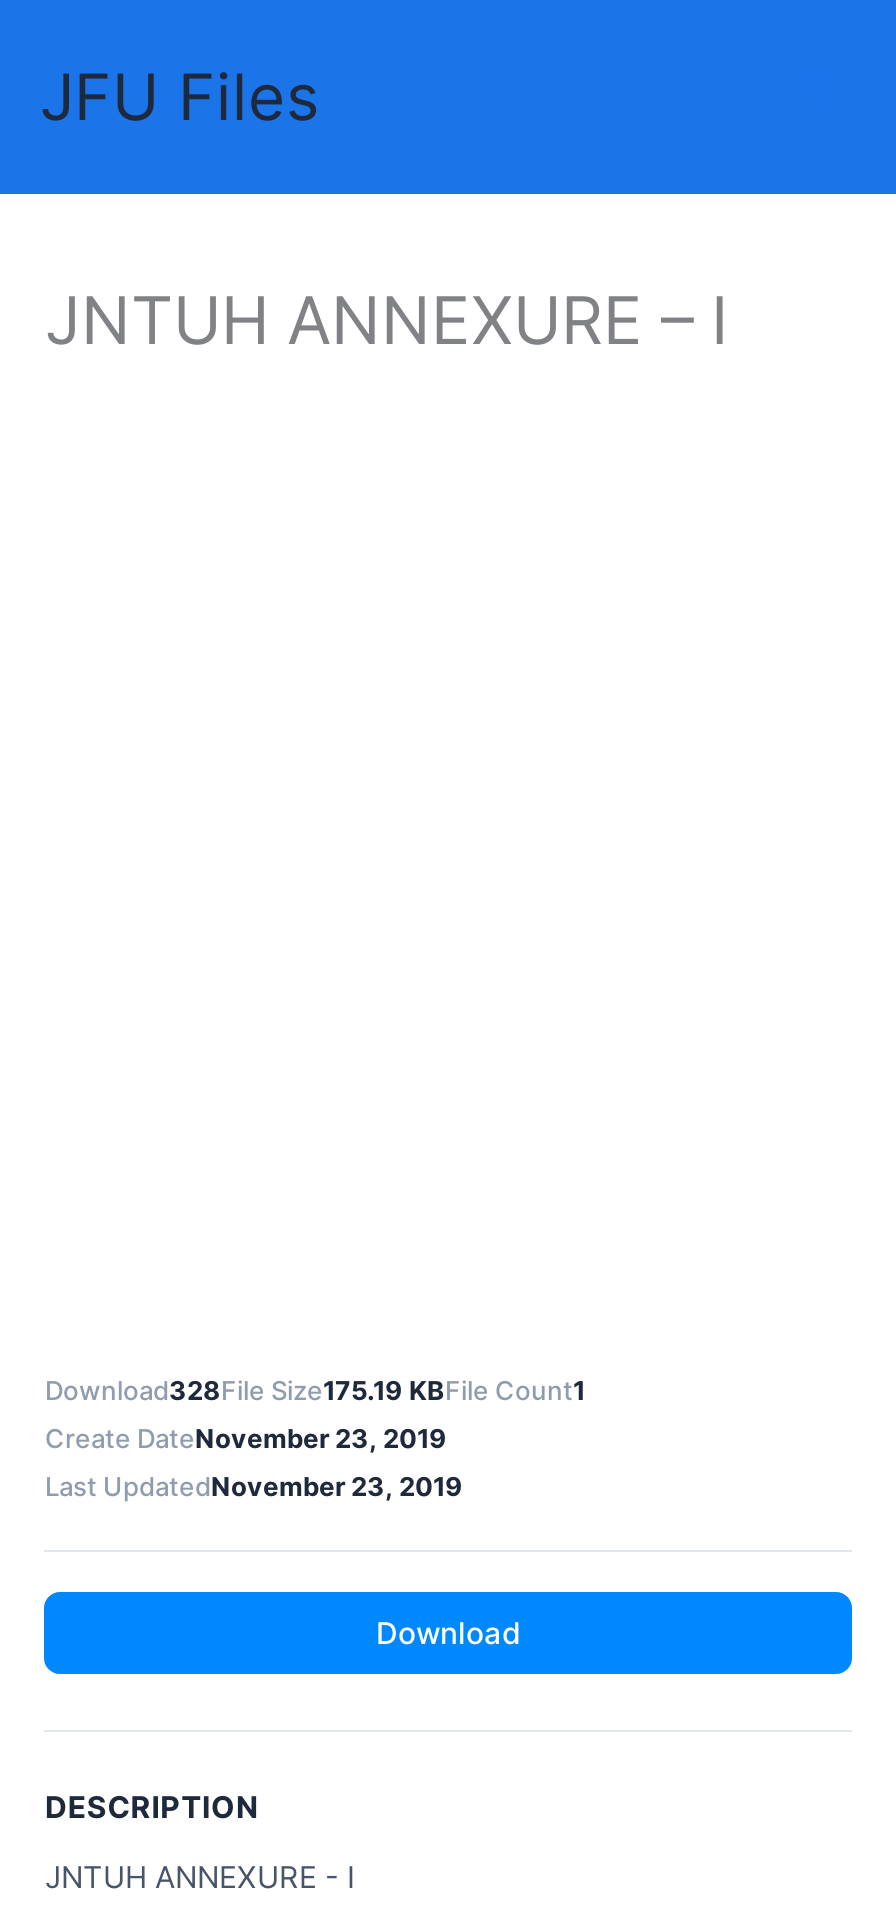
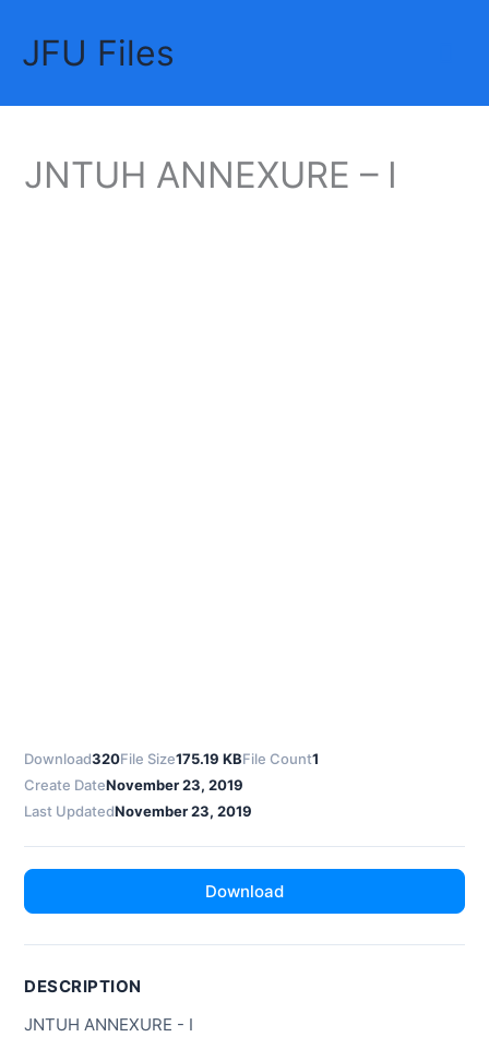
- Download328File Size175.19 KBFile Count1
+ Download320File Size175.19 KBFile Count1
